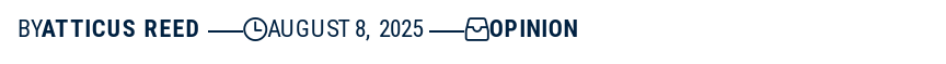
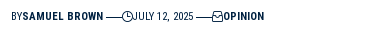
- BYATTICUS REED
- AUGUST 8, 2025
+ BYSAMUEL BROWN
+ JULY 12, 2025
